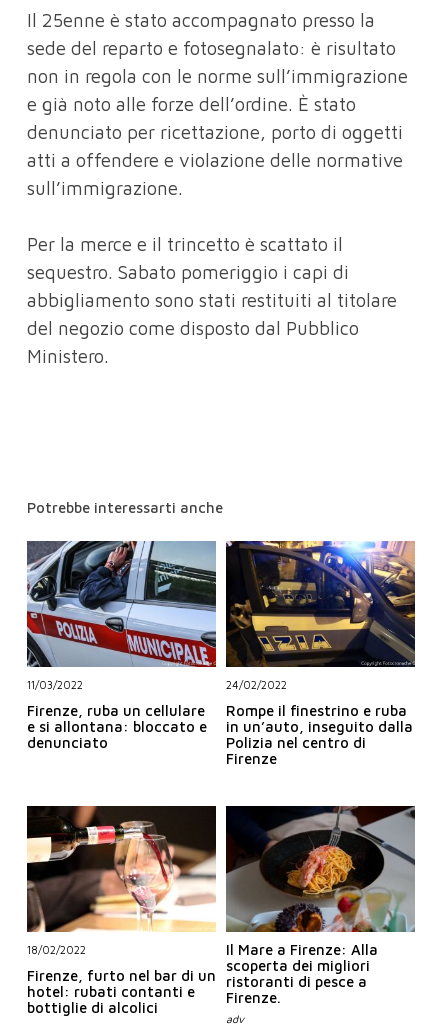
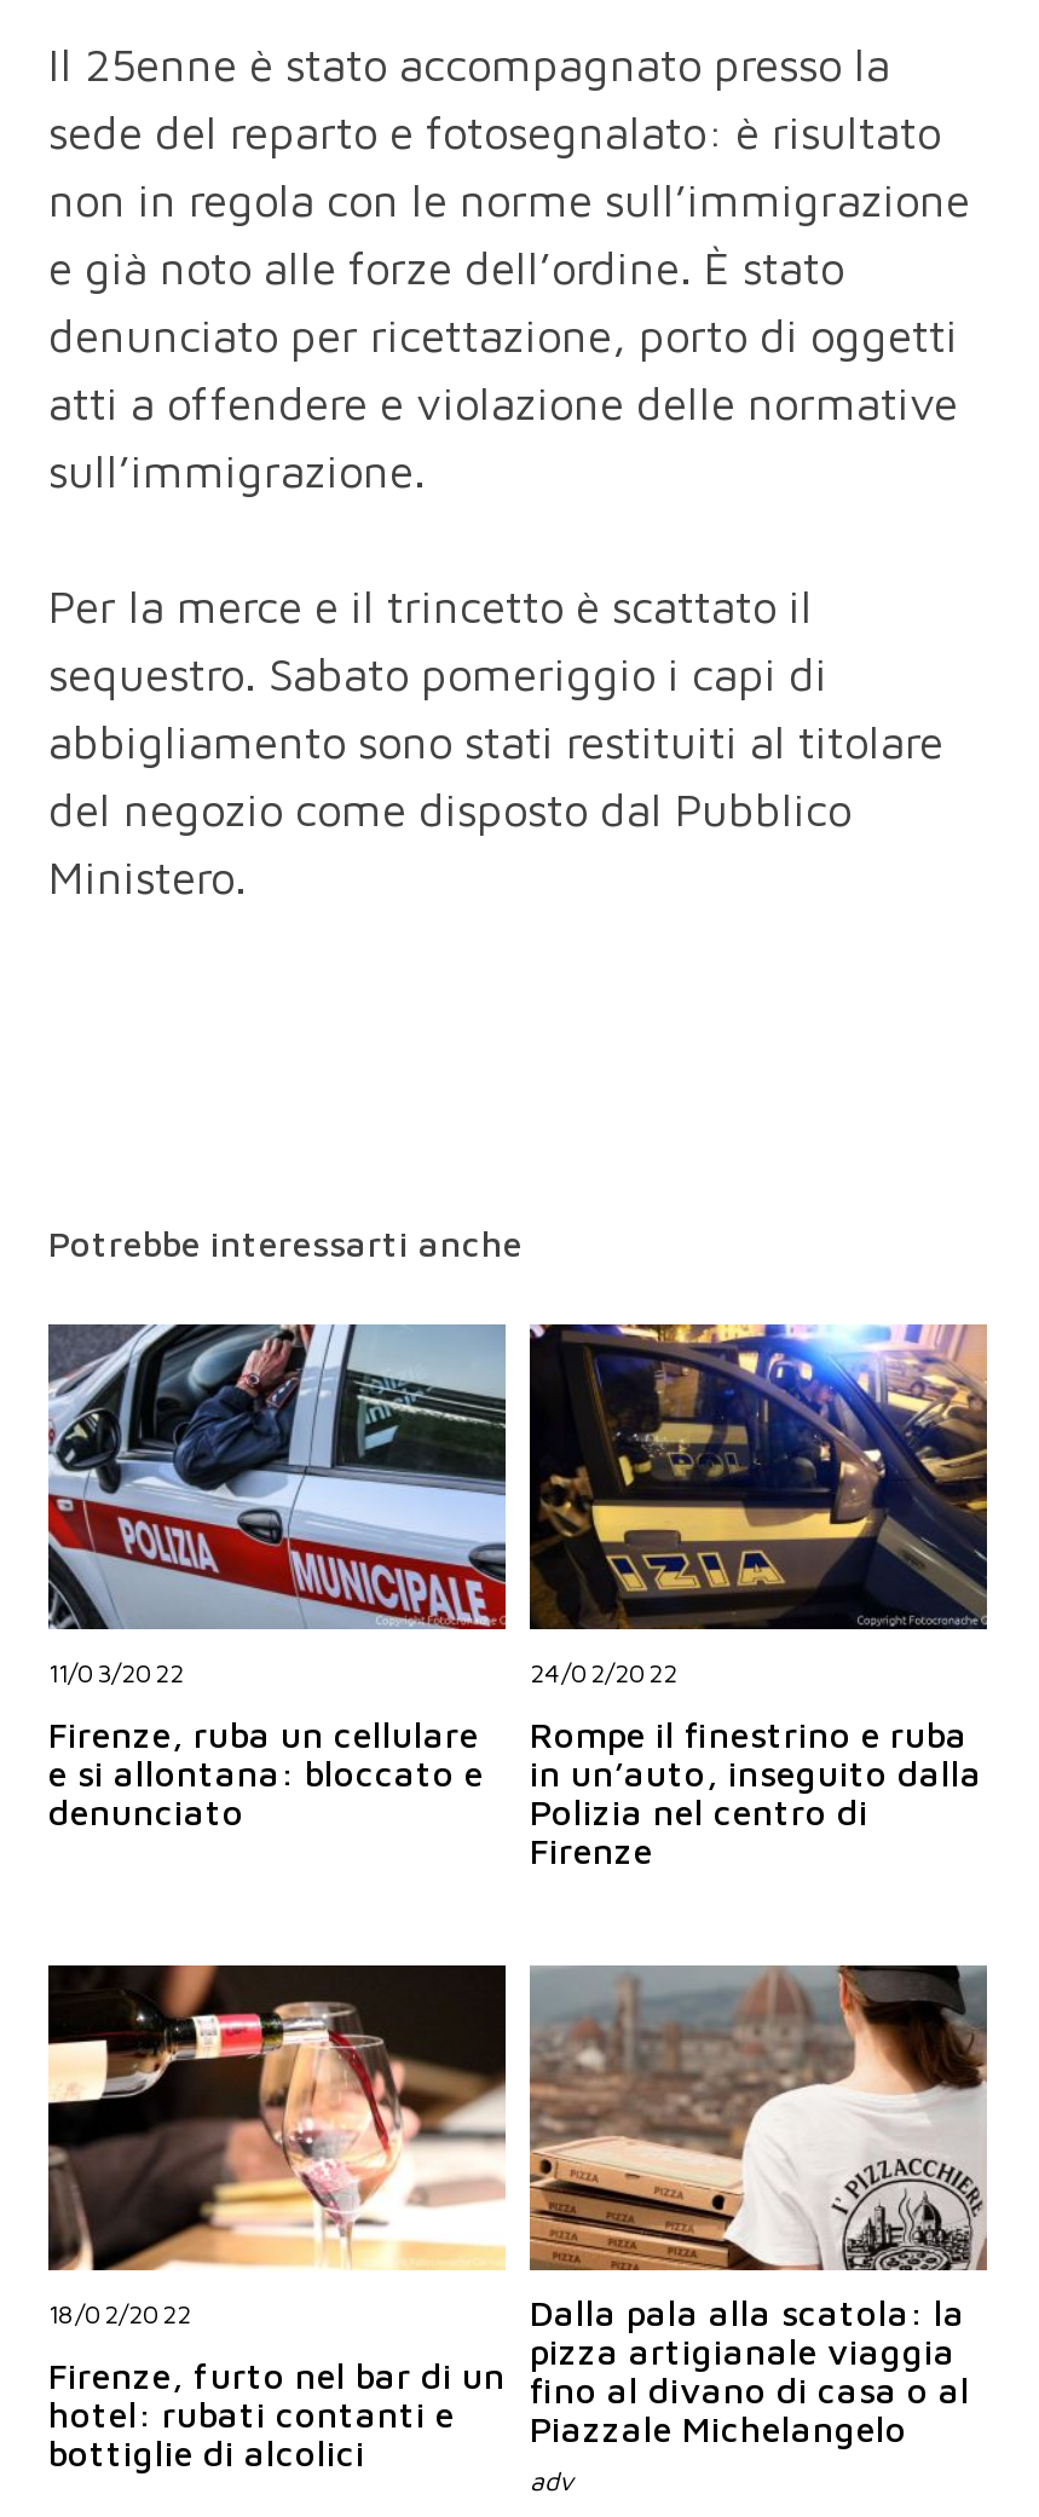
- [image]
- Il Mare a Firenze: Alla
- scoperta dei migliori
- ristoranti di pesce a
- Firenze.
+ [image]
+ Dalla pala alla scatola: la
+ pizza artigianale viaggia
+ fino al divano di casa o al
+ Piazzale Michelangelo
